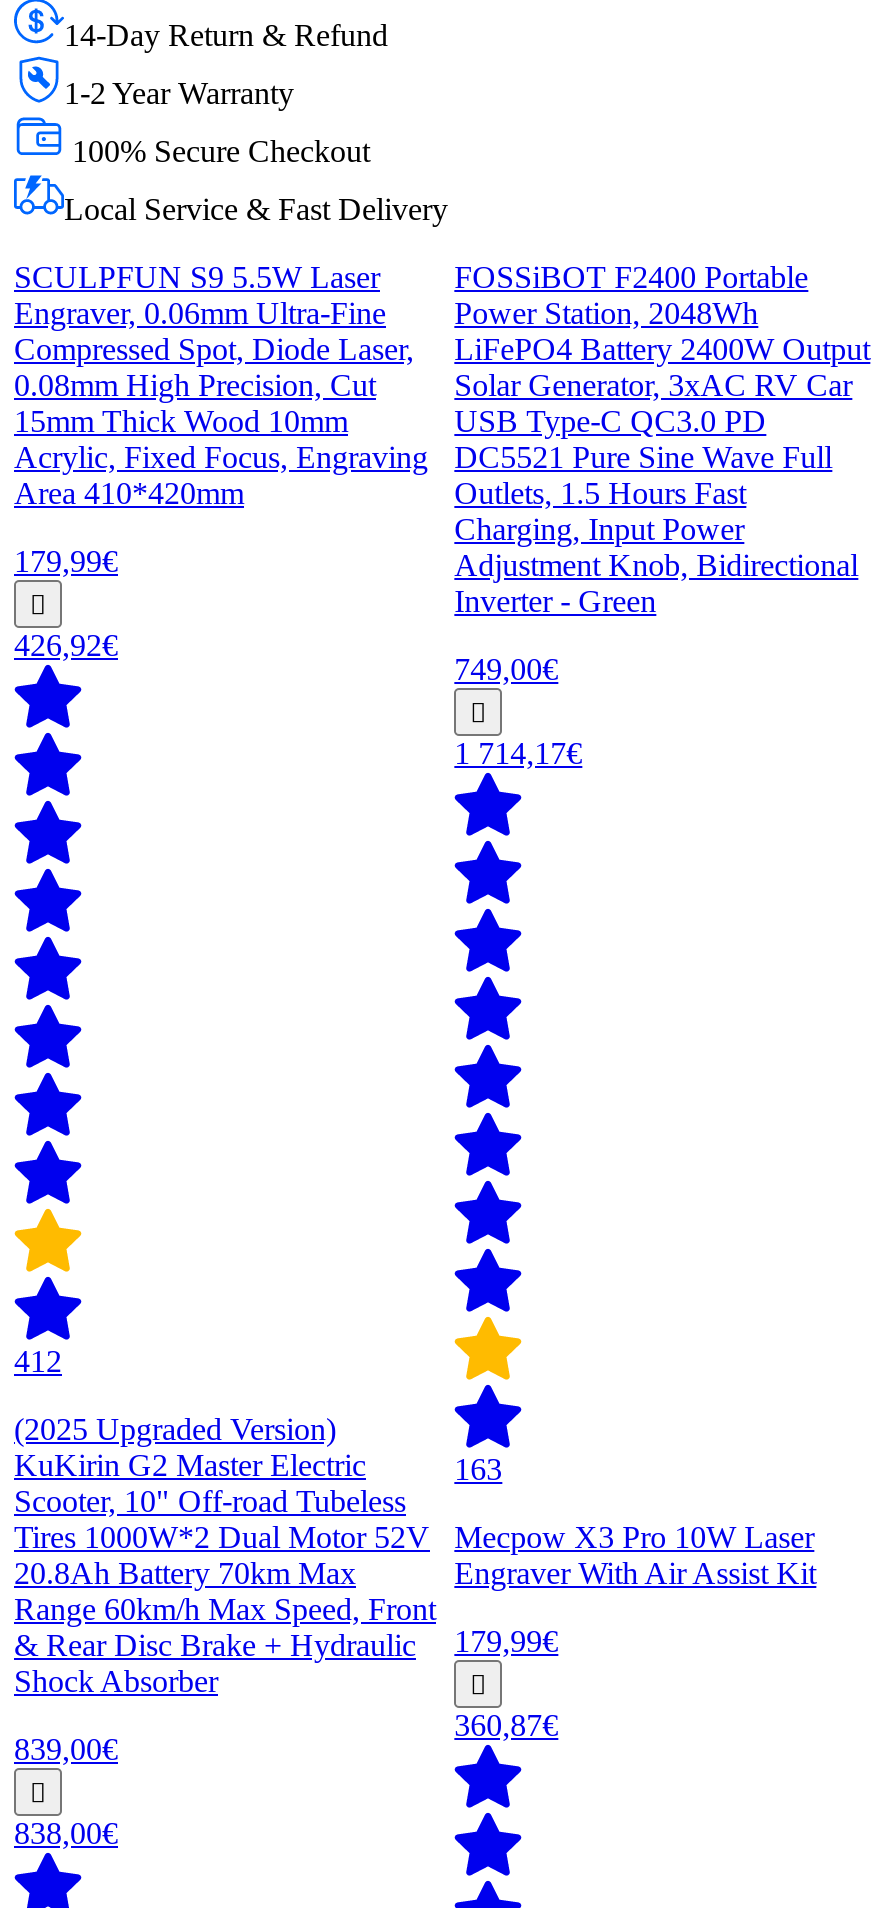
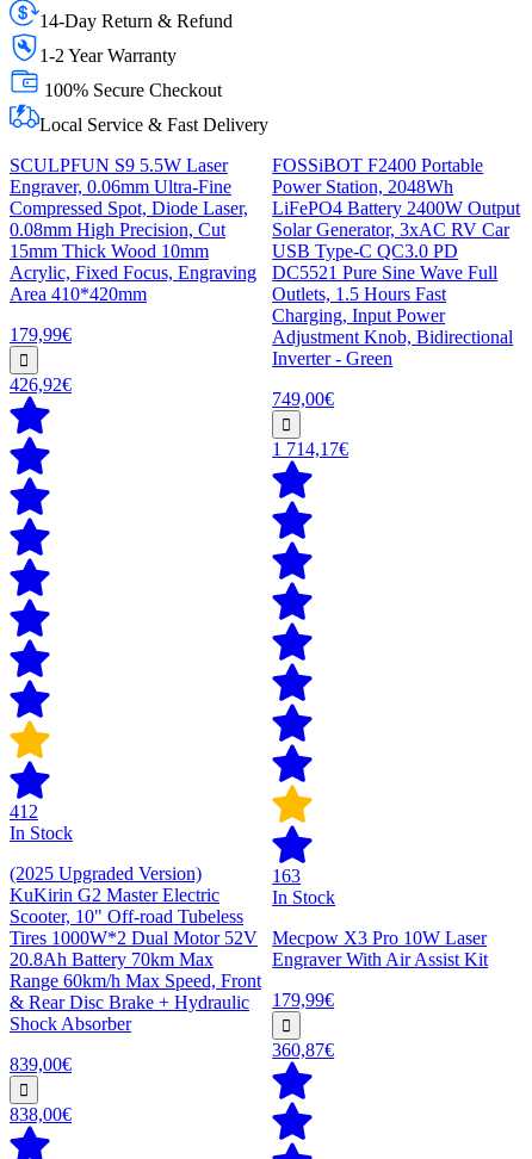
+ In Stock

+ In Stock
